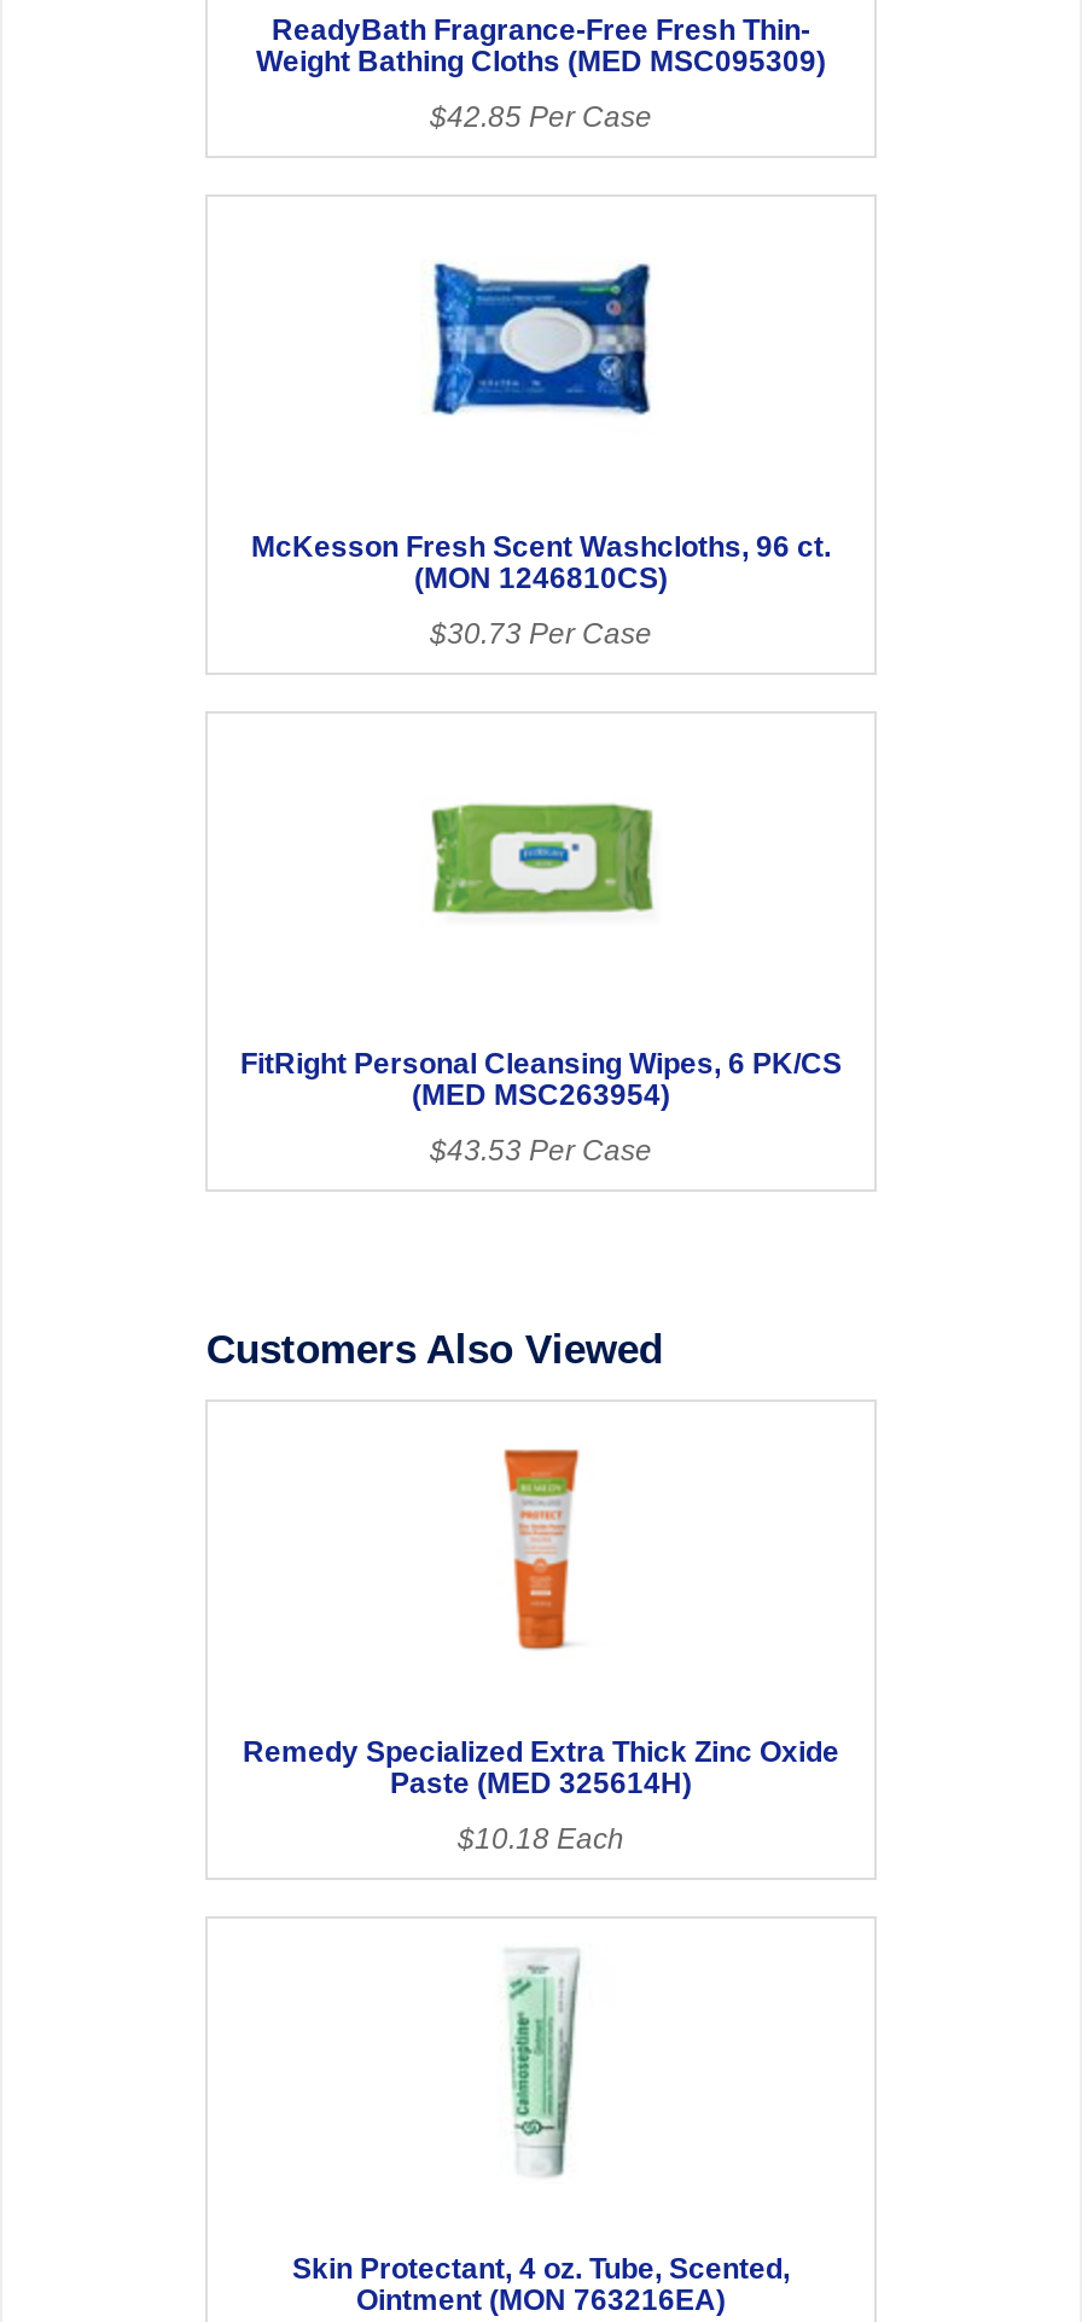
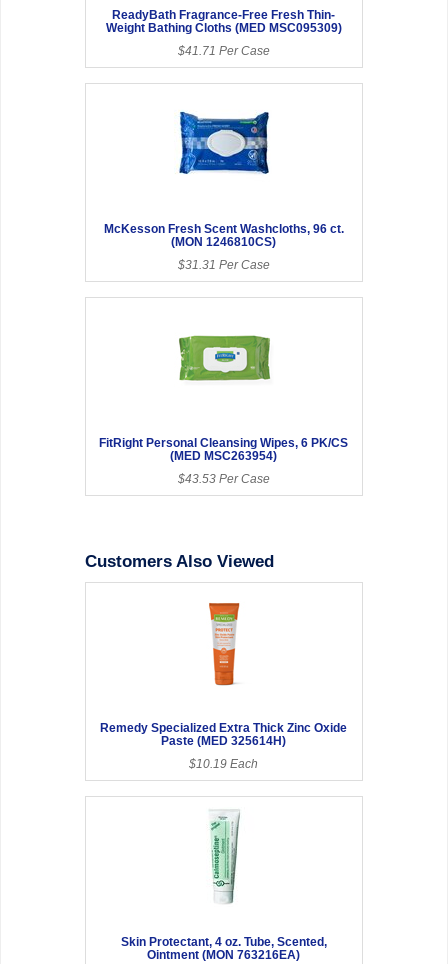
- $42.85 Per Case
+ $41.71 Per Case

- $30.73 Per Case
+ $31.31 Per Case

- $10.18 Each
+ $10.19 Each
